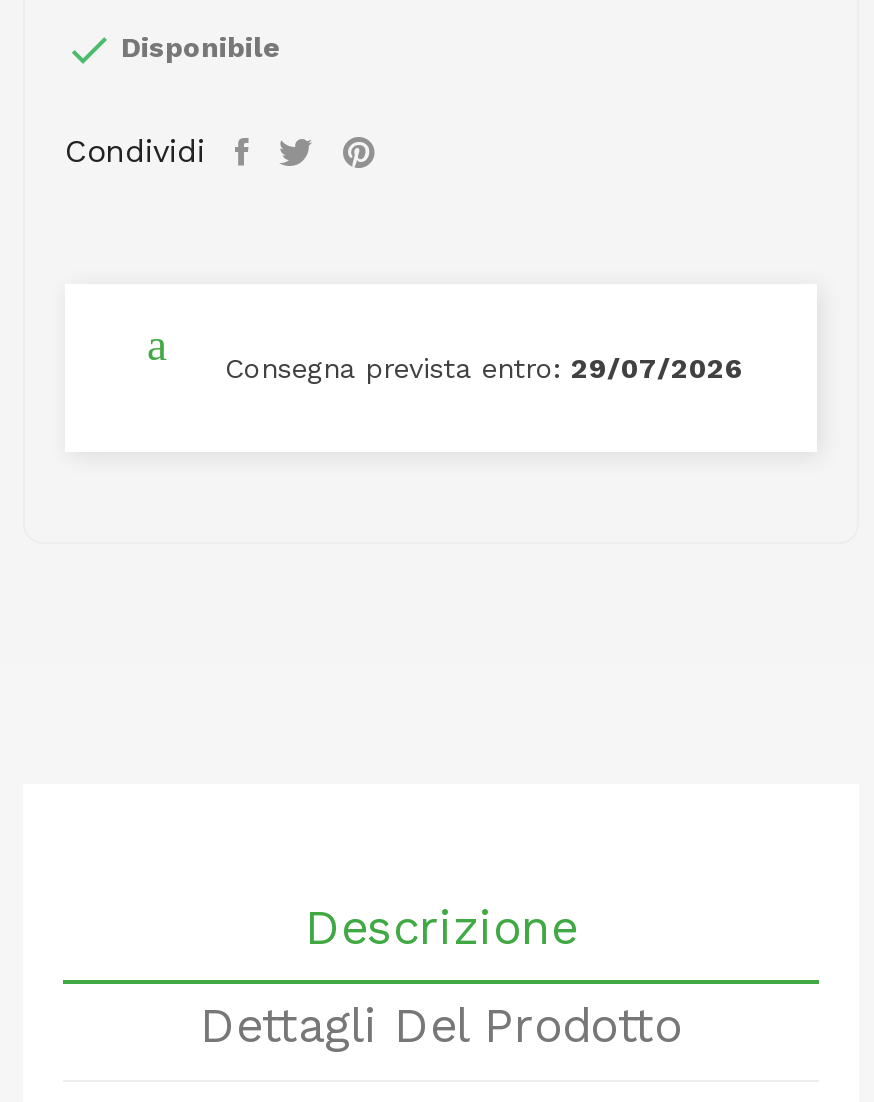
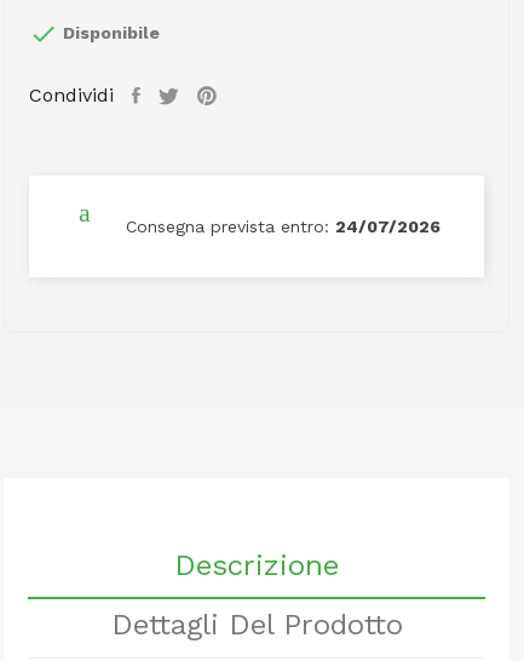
- Consegna prevista entro: 29/07/2026
+ Consegna prevista entro: 24/07/2026
